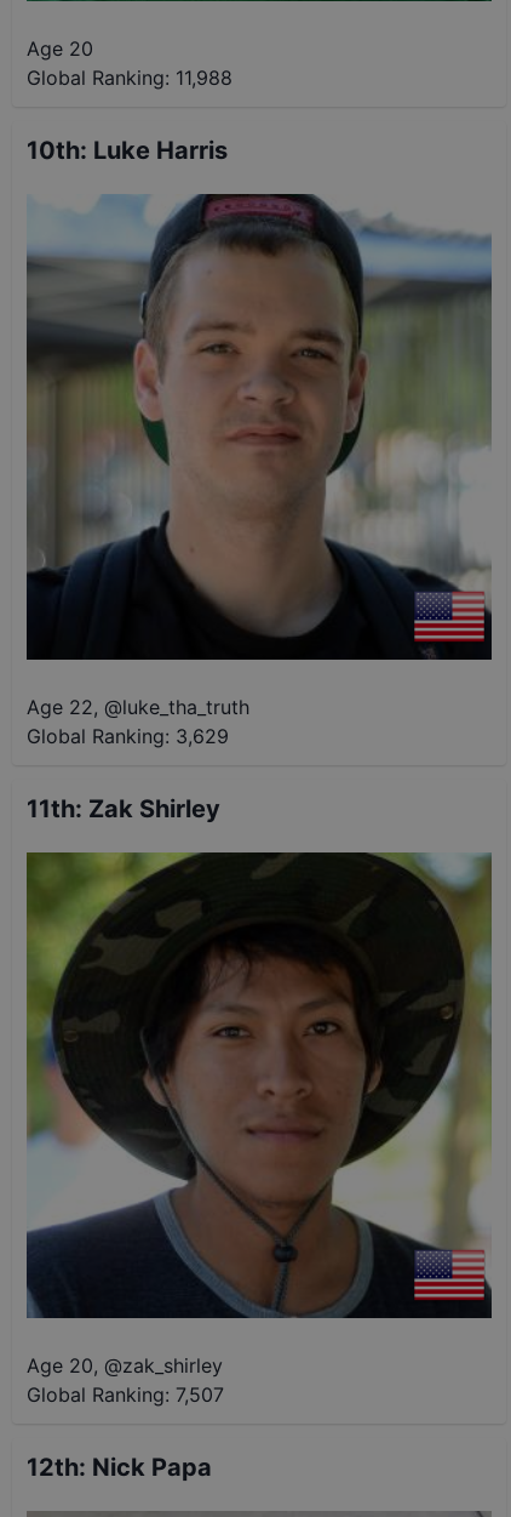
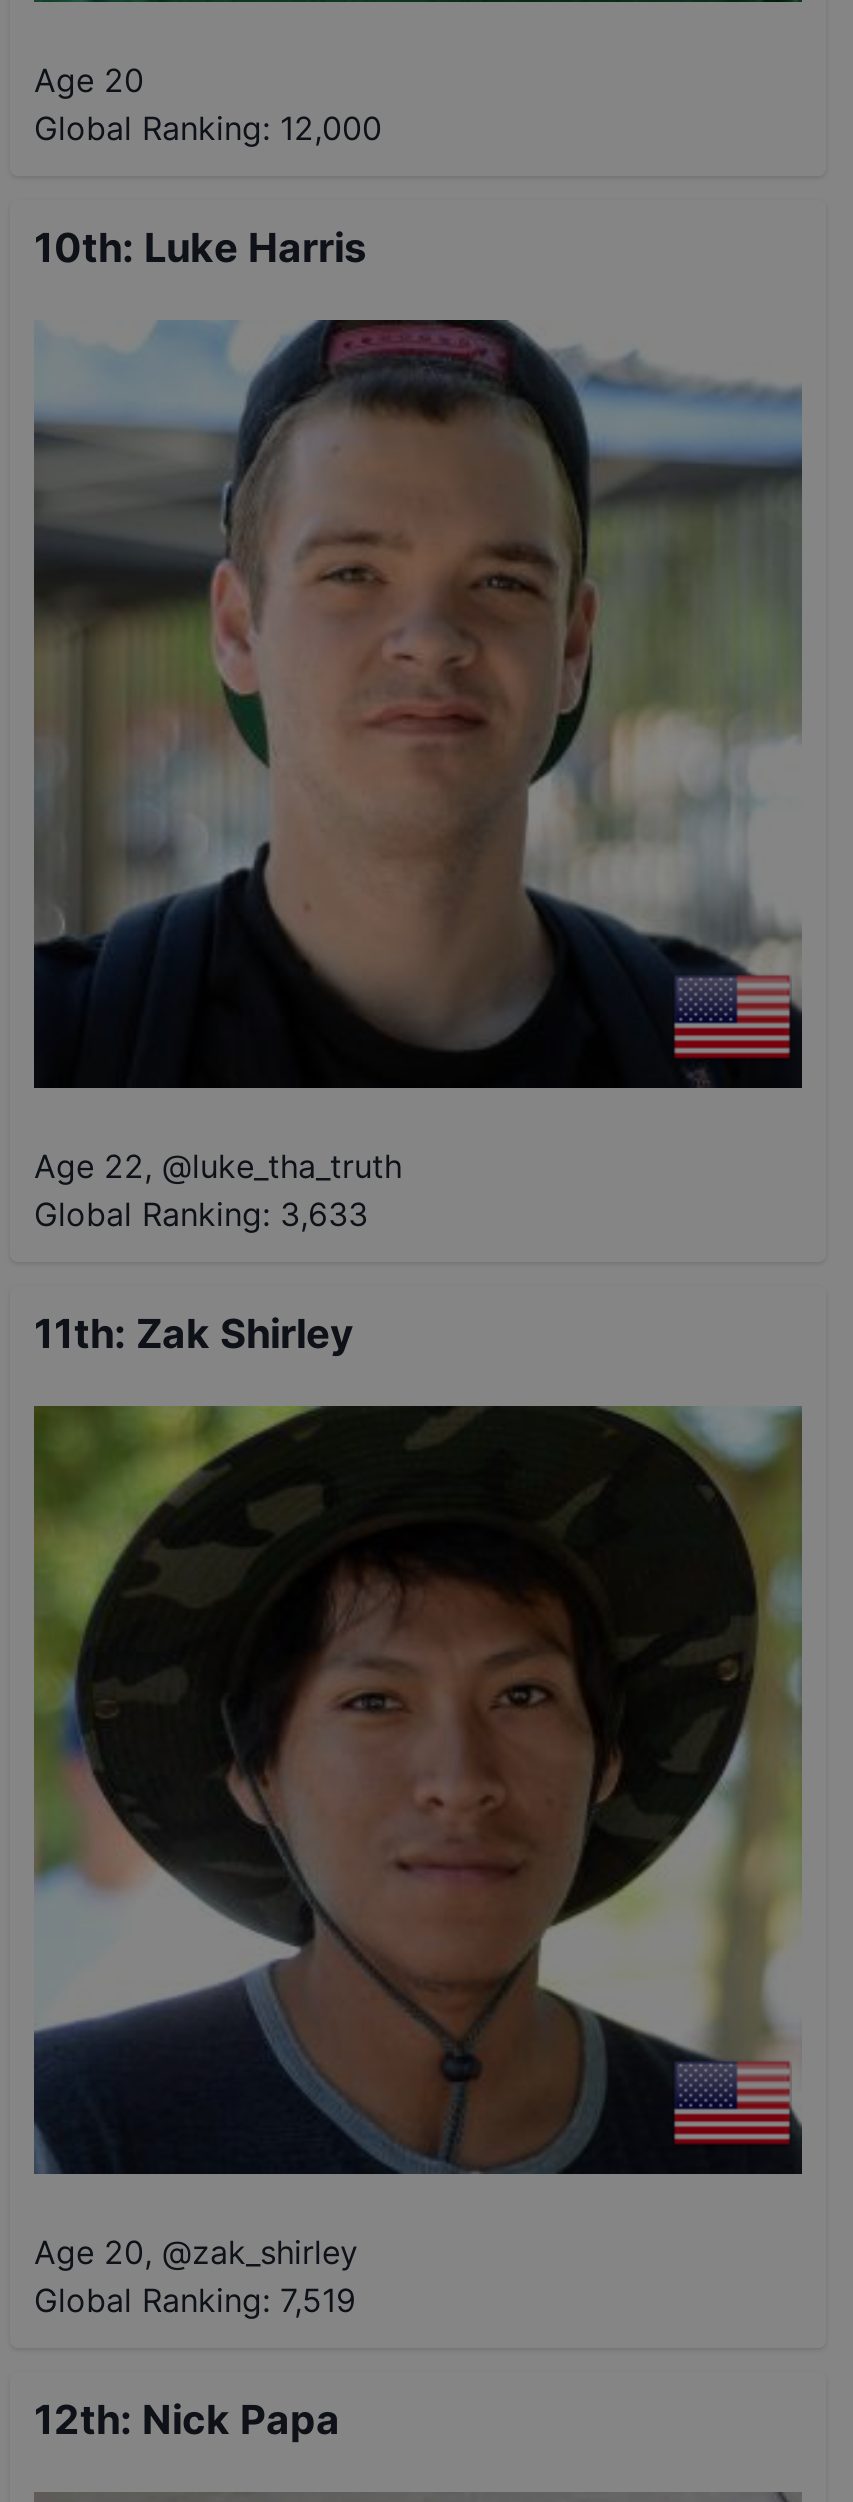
- Global Ranking: 11,988
+ Global Ranking: 12,000

- Global Ranking: 3,629
+ Global Ranking: 3,633

- Global Ranking: 7,507
+ Global Ranking: 7,519
